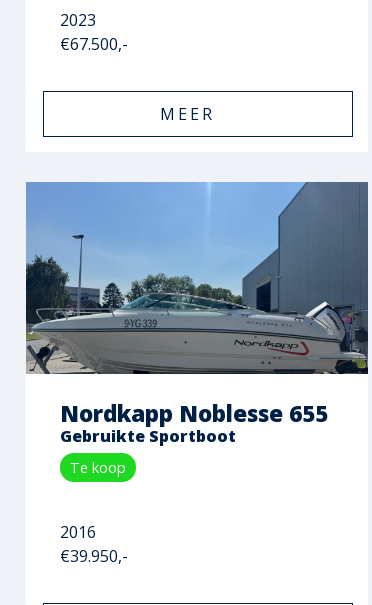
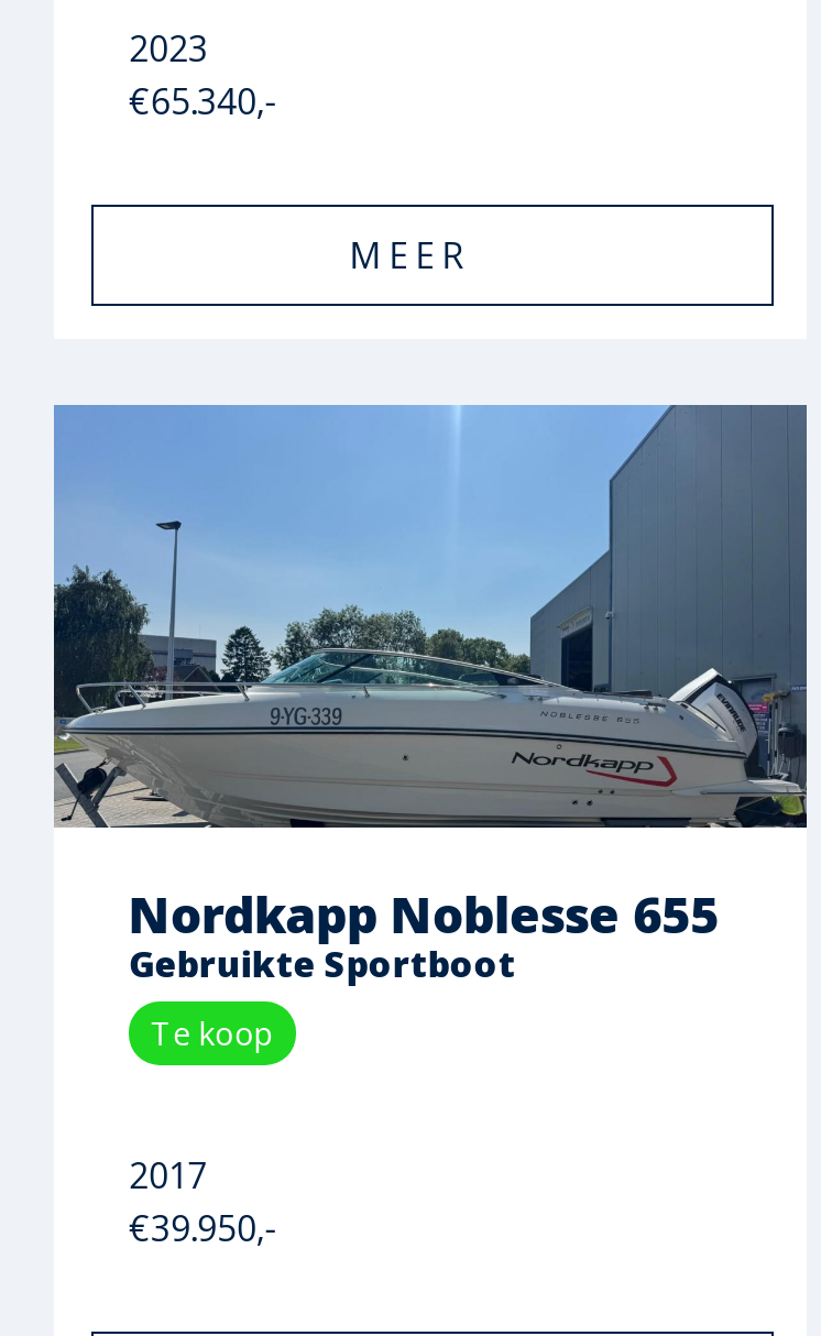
- €67.500,-
+ €65.340,-

- 2016
+ 2017
